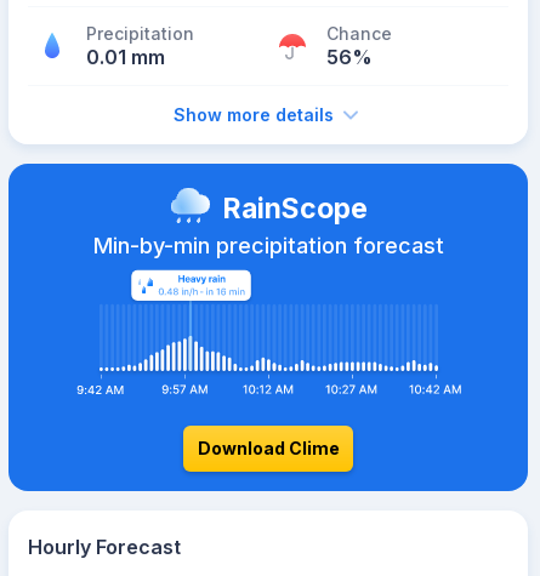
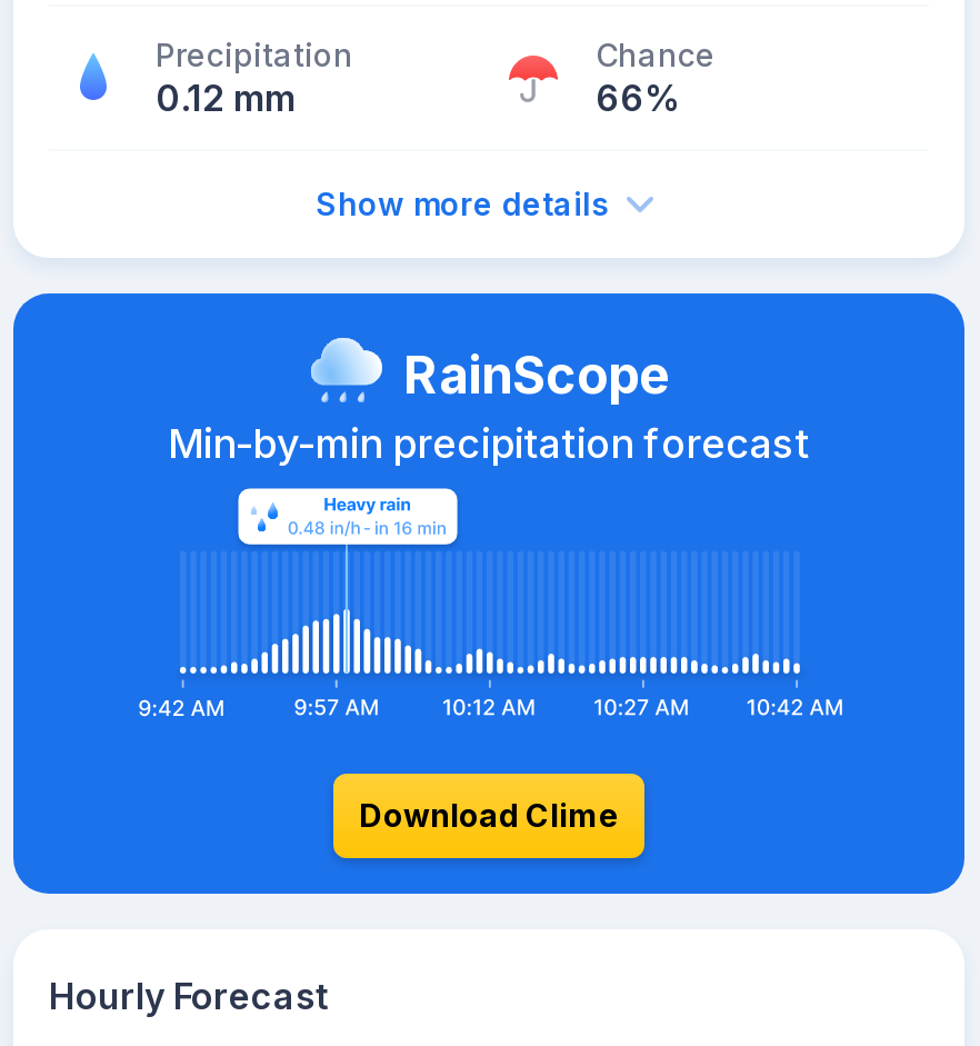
- 0.01 mm
+ 0.12 mm

- 56%
+ 66%
